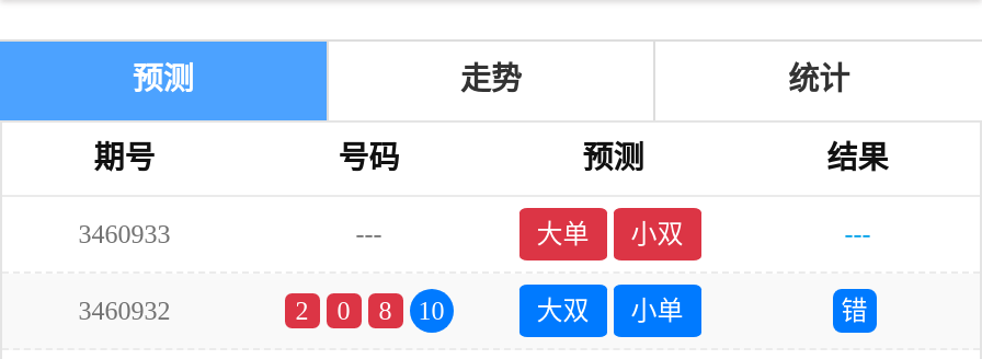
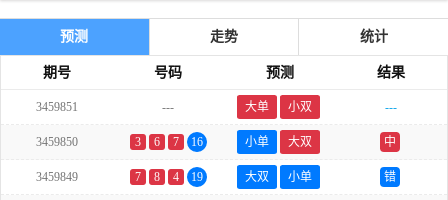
- 3460933
+ 3459851

- 3460932
- 2
- 0
+ 3459850
+ 3
+ 6
+ 7
+ 16
+ 小单
+ 大双
+ 中
+ 3459849
+ 7

- 10
+ 4
+ 19
